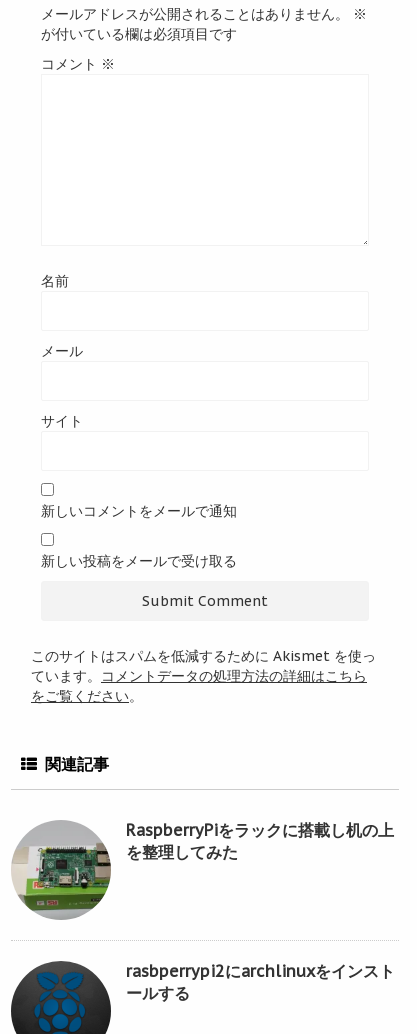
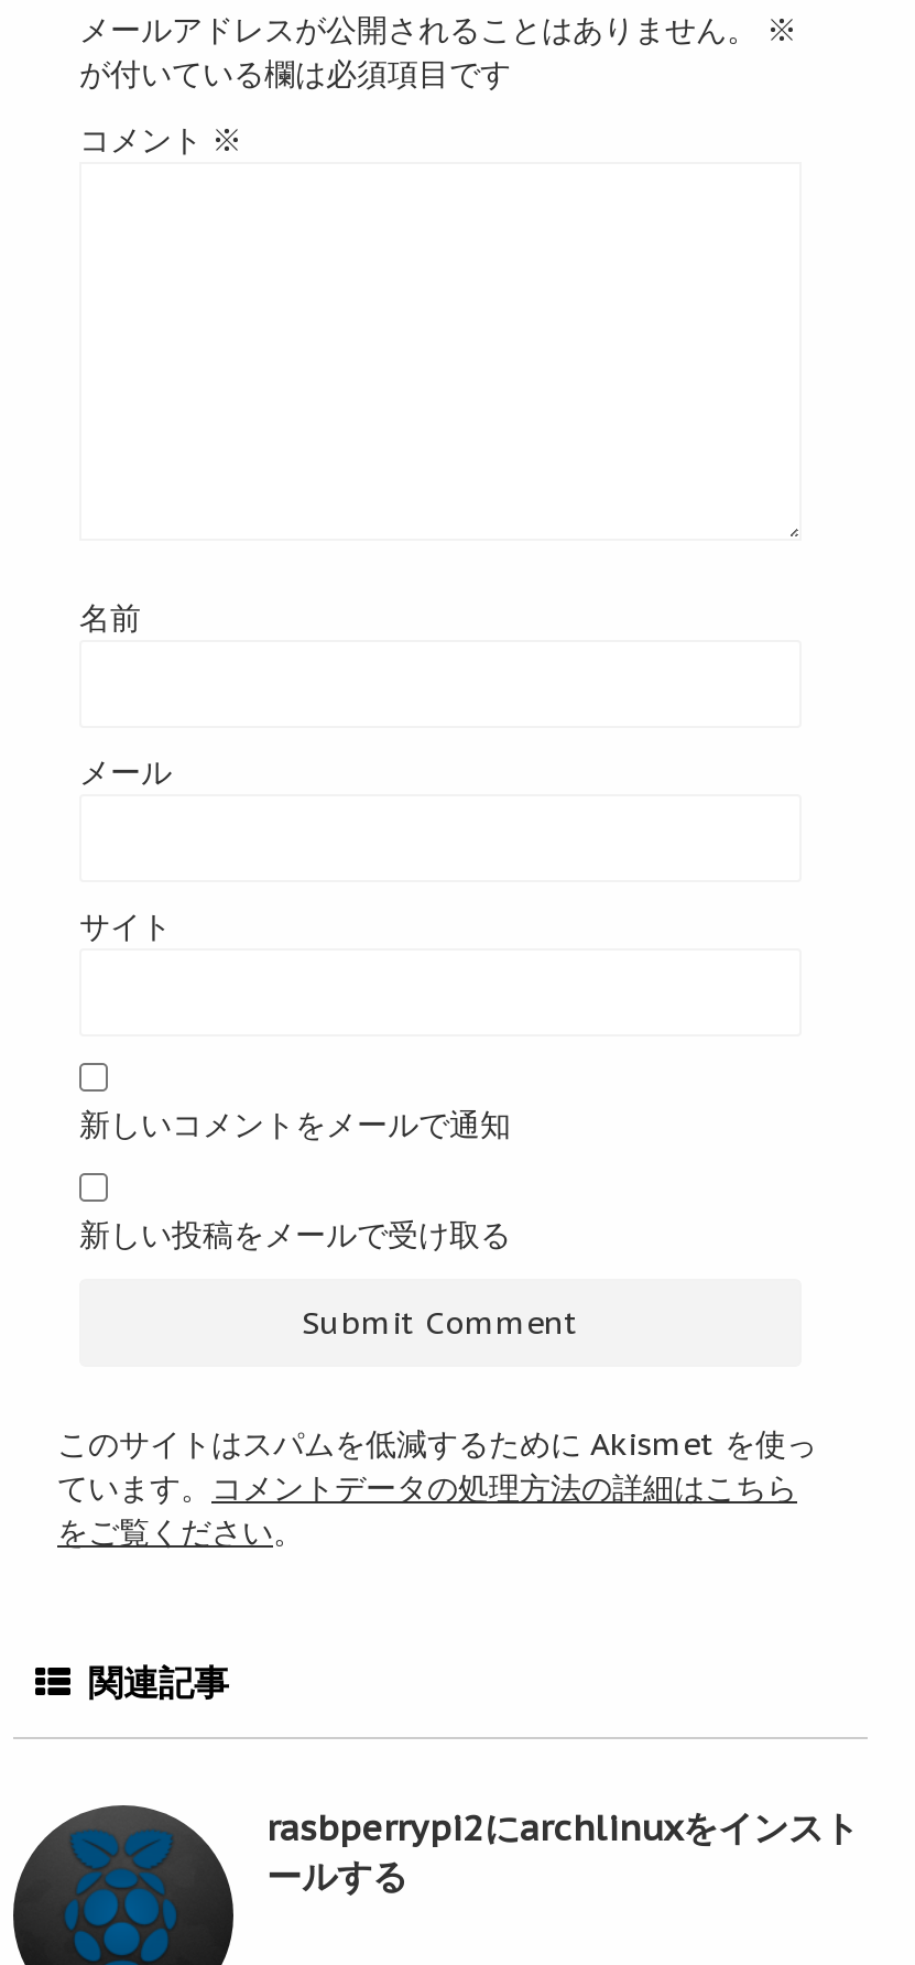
- [image]
- RaspberryPiをラックに搭載し机の上
- を整理してみた
